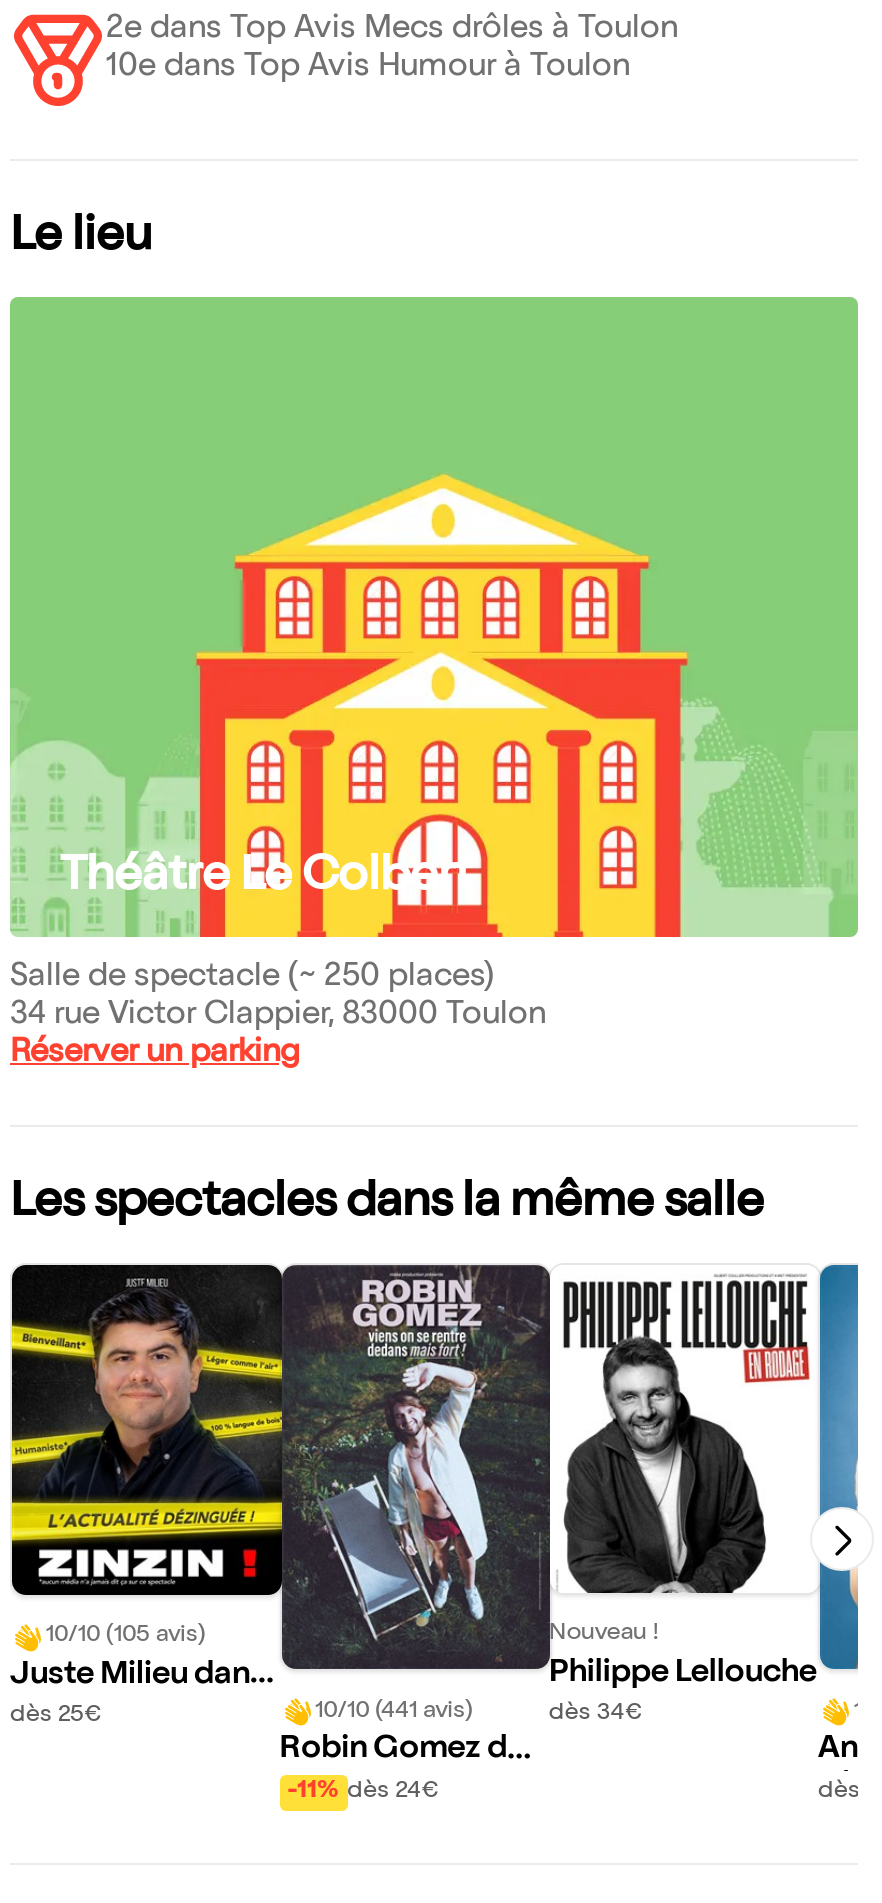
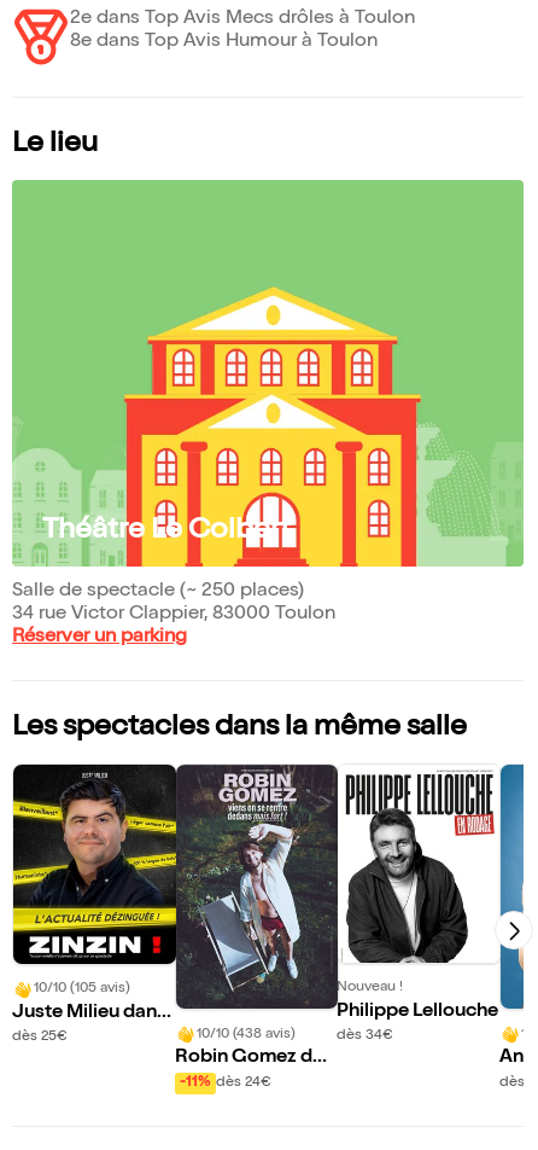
- 10e dans Top Avis Humour à Toulon
+ 8e dans Top Avis Humour à Toulon

- 10/10 (441 avis)
+ 10/10 (438 avis)
